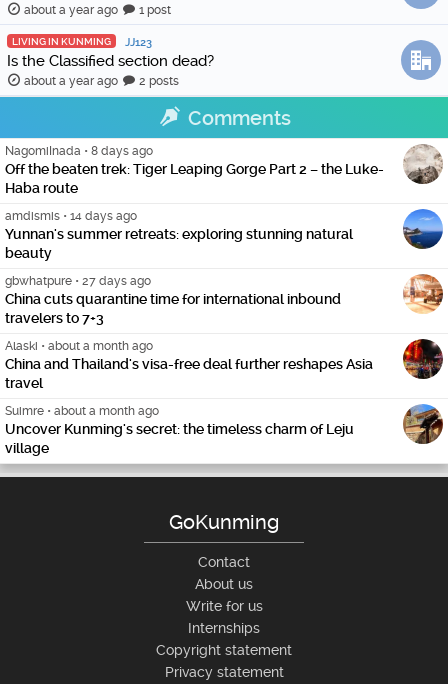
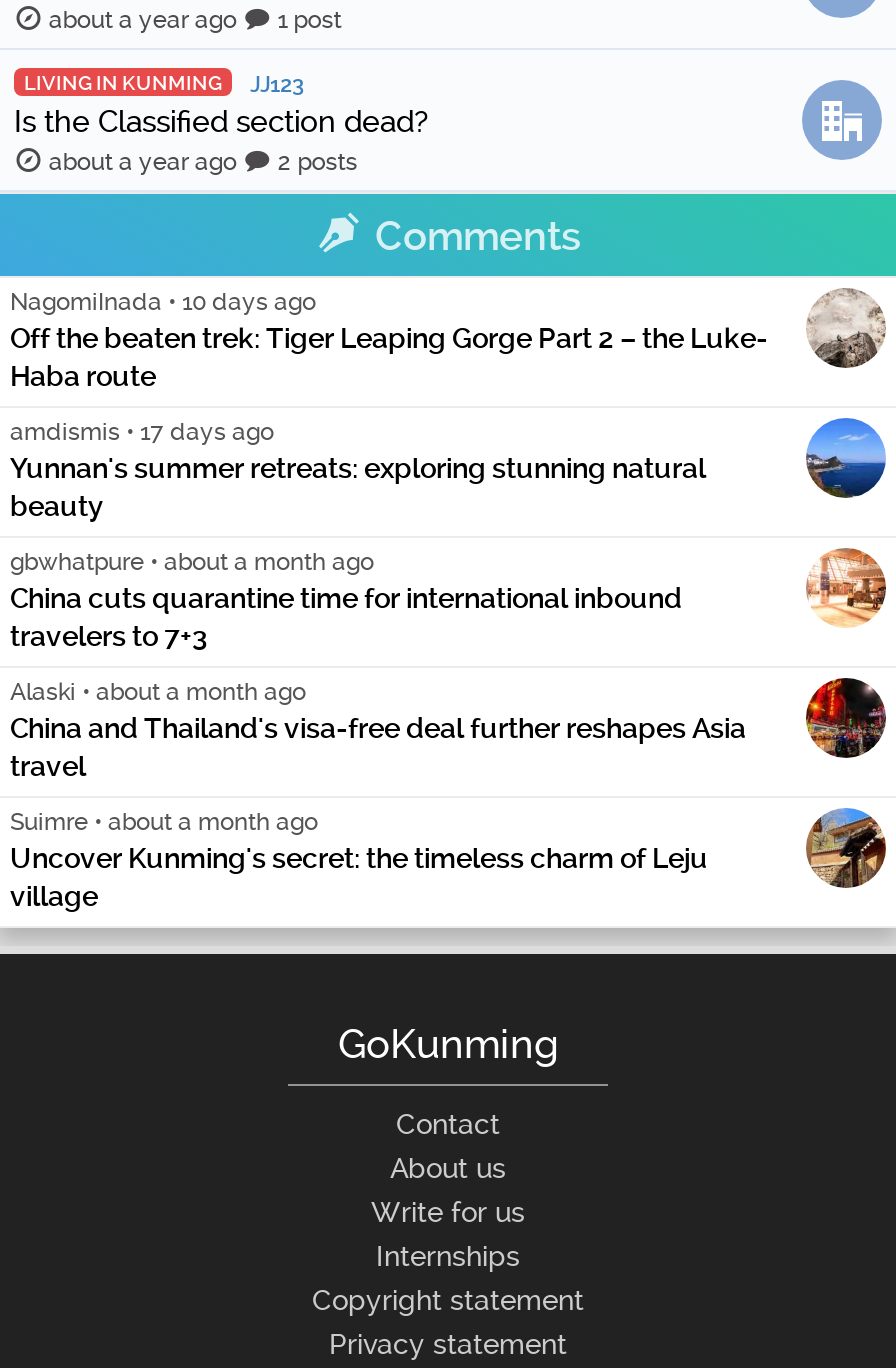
- NagomiInada • 8 days ago
+ NagomiInada • 10 days ago

- amdismis • 14 days ago
+ amdismis • 17 days ago

- gbwhatpure • 27 days ago
+ gbwhatpure • about a month ago
